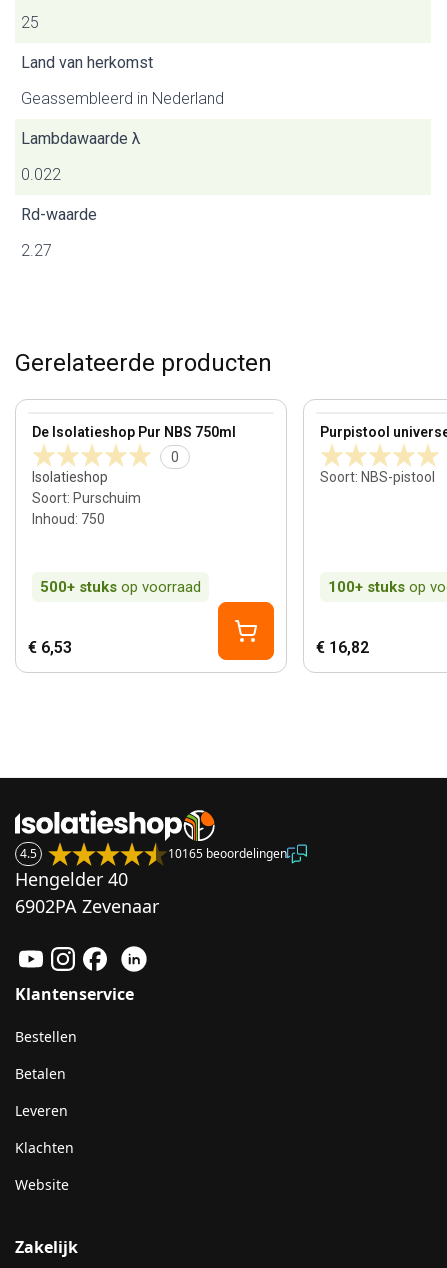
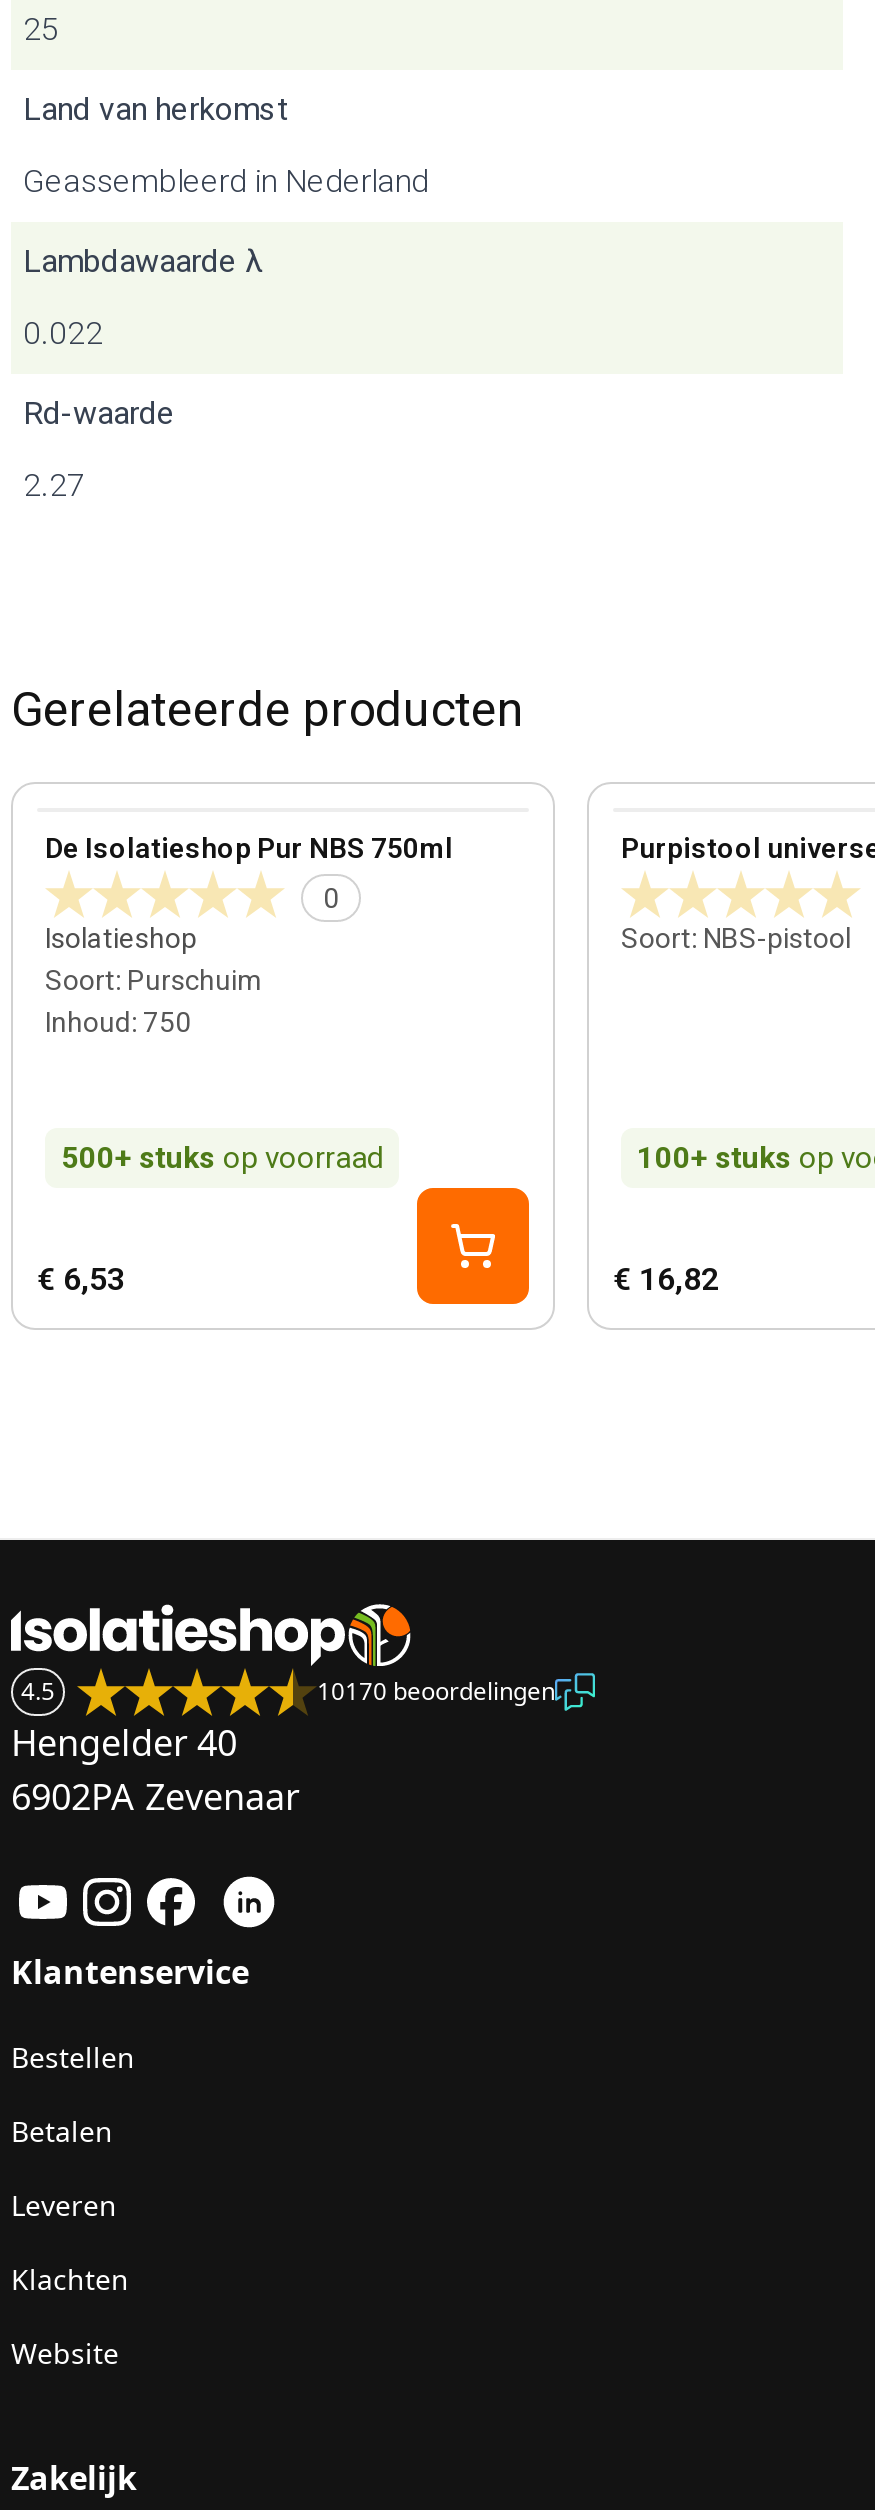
- 10165 beoordelingen
+ 10170 beoordelingen
